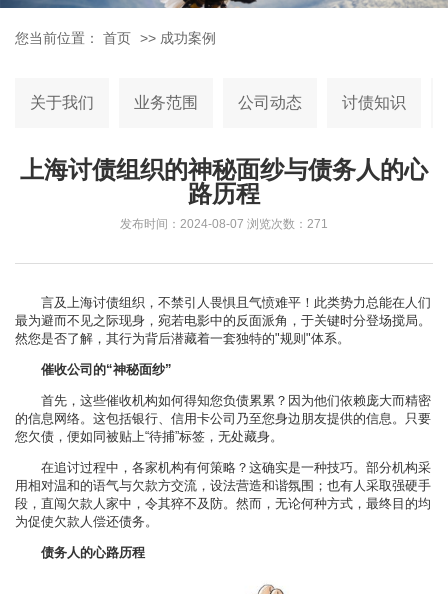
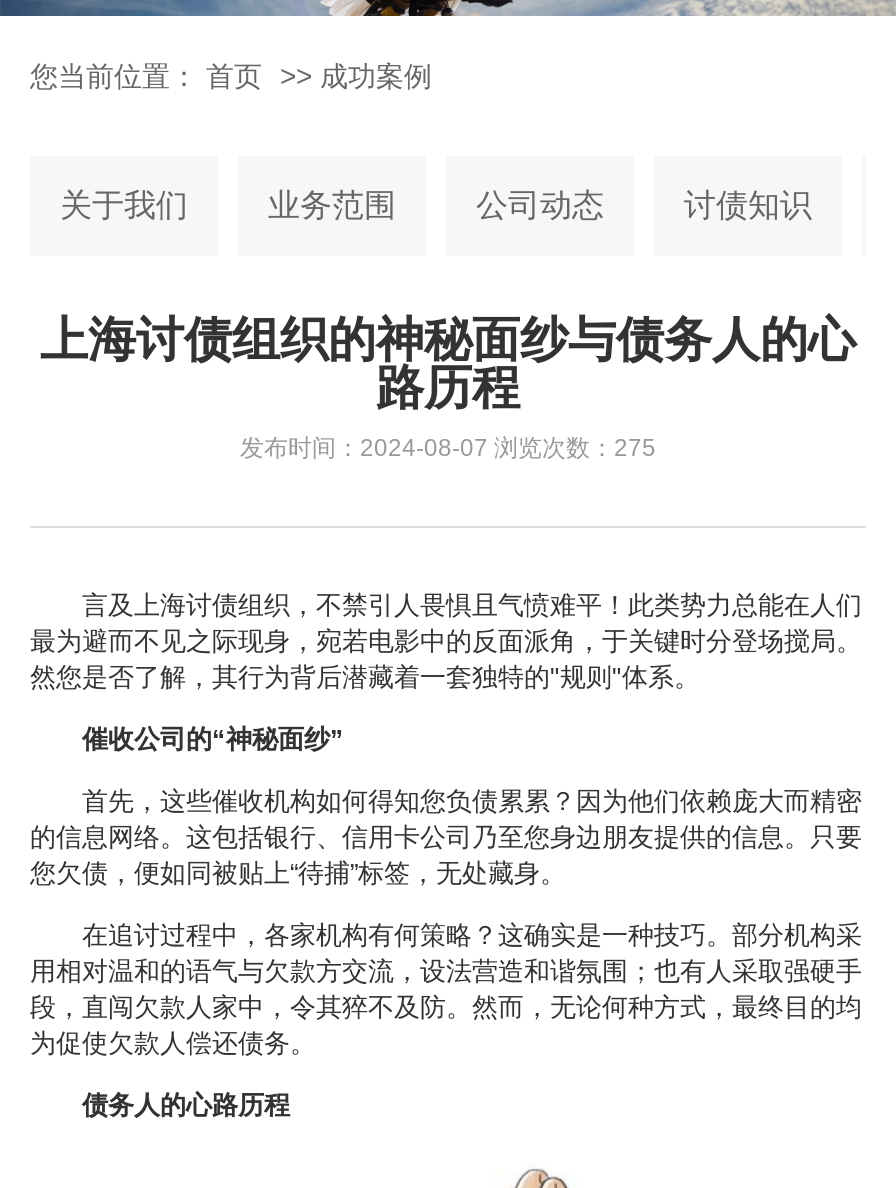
- 发布时间：2024-08-07浏览次数：271
+ 发布时间：2024-08-07浏览次数：275
